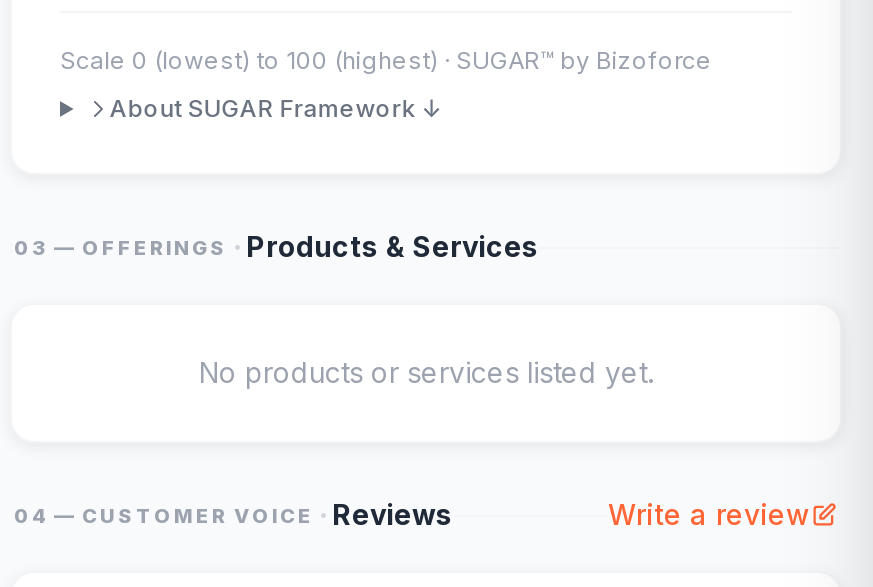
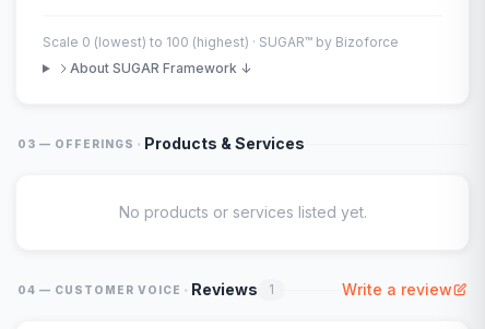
+ 1
